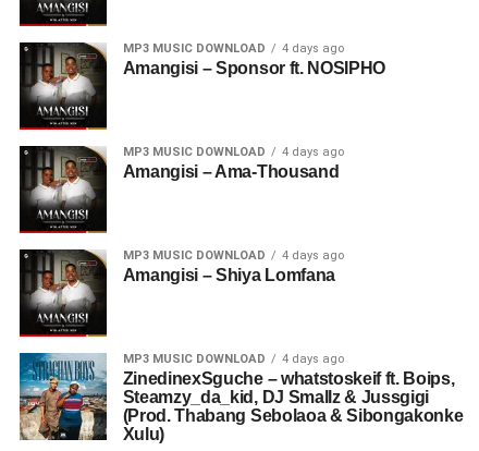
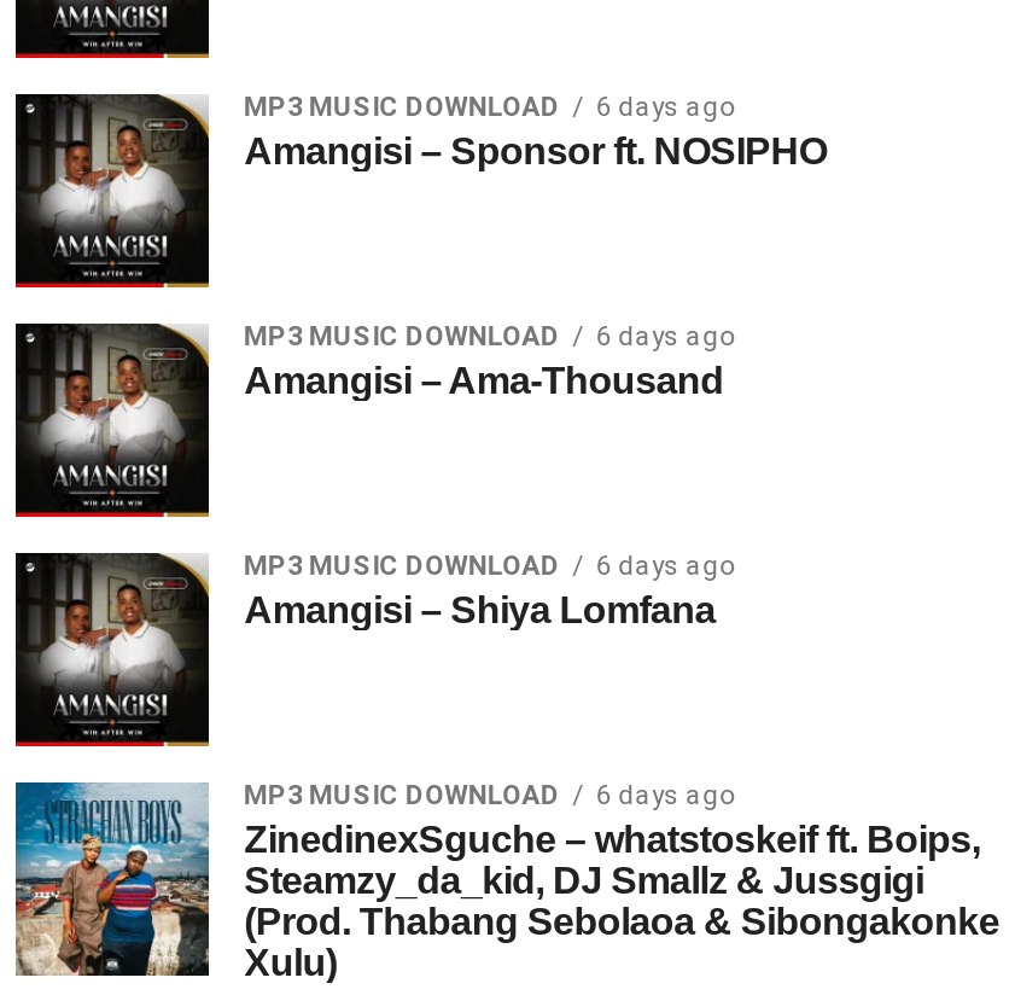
- MP3 MUSIC DOWNLOAD 4 days ago
+ MP3 MUSIC DOWNLOAD 6 days ago

- MP3 MUSIC DOWNLOAD 4 days ago
+ MP3 MUSIC DOWNLOAD 6 days ago

- MP3 MUSIC DOWNLOAD 4 days ago
+ MP3 MUSIC DOWNLOAD 6 days ago

- MP3 MUSIC DOWNLOAD 4 days ago
+ MP3 MUSIC DOWNLOAD 6 days ago
